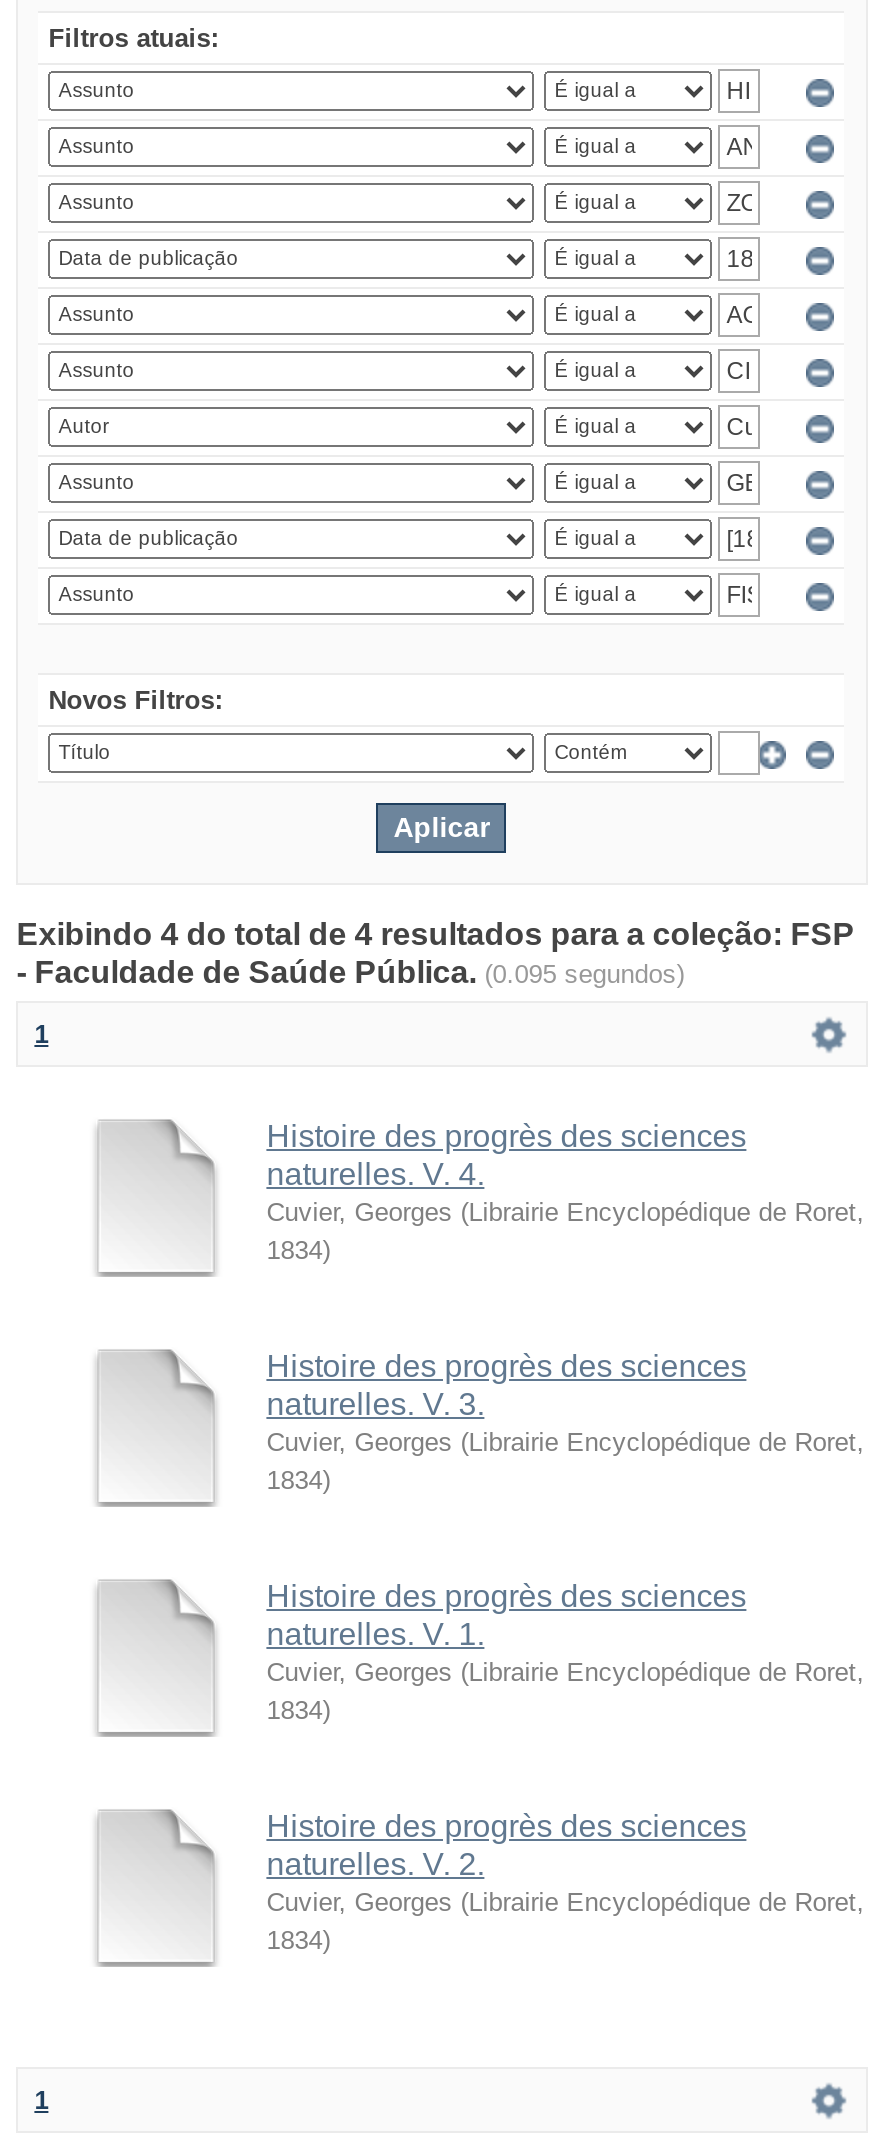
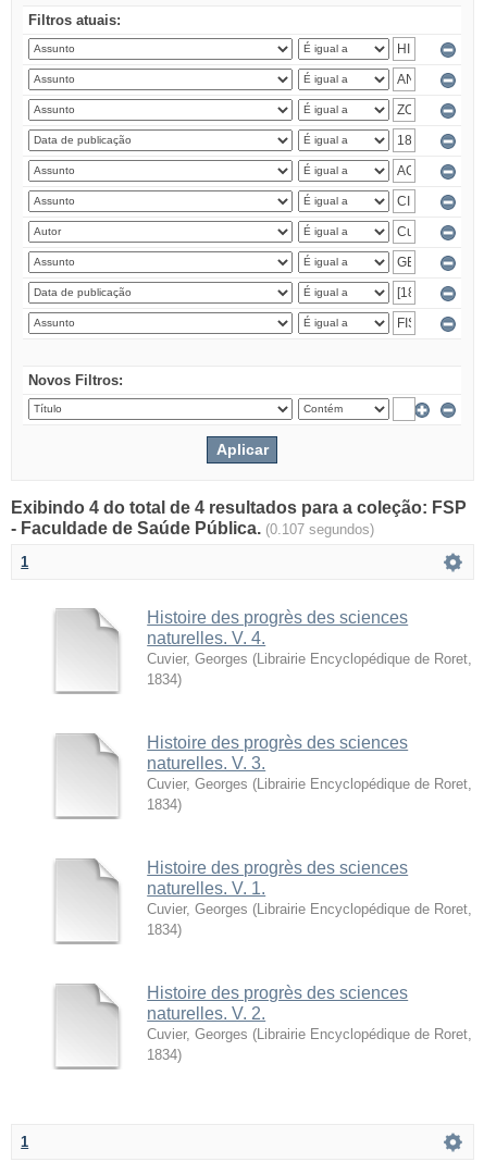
- - Faculdade de Saúde Pública. (0.095 segundos)
+ - Faculdade de Saúde Pública. (0.107 segundos)
